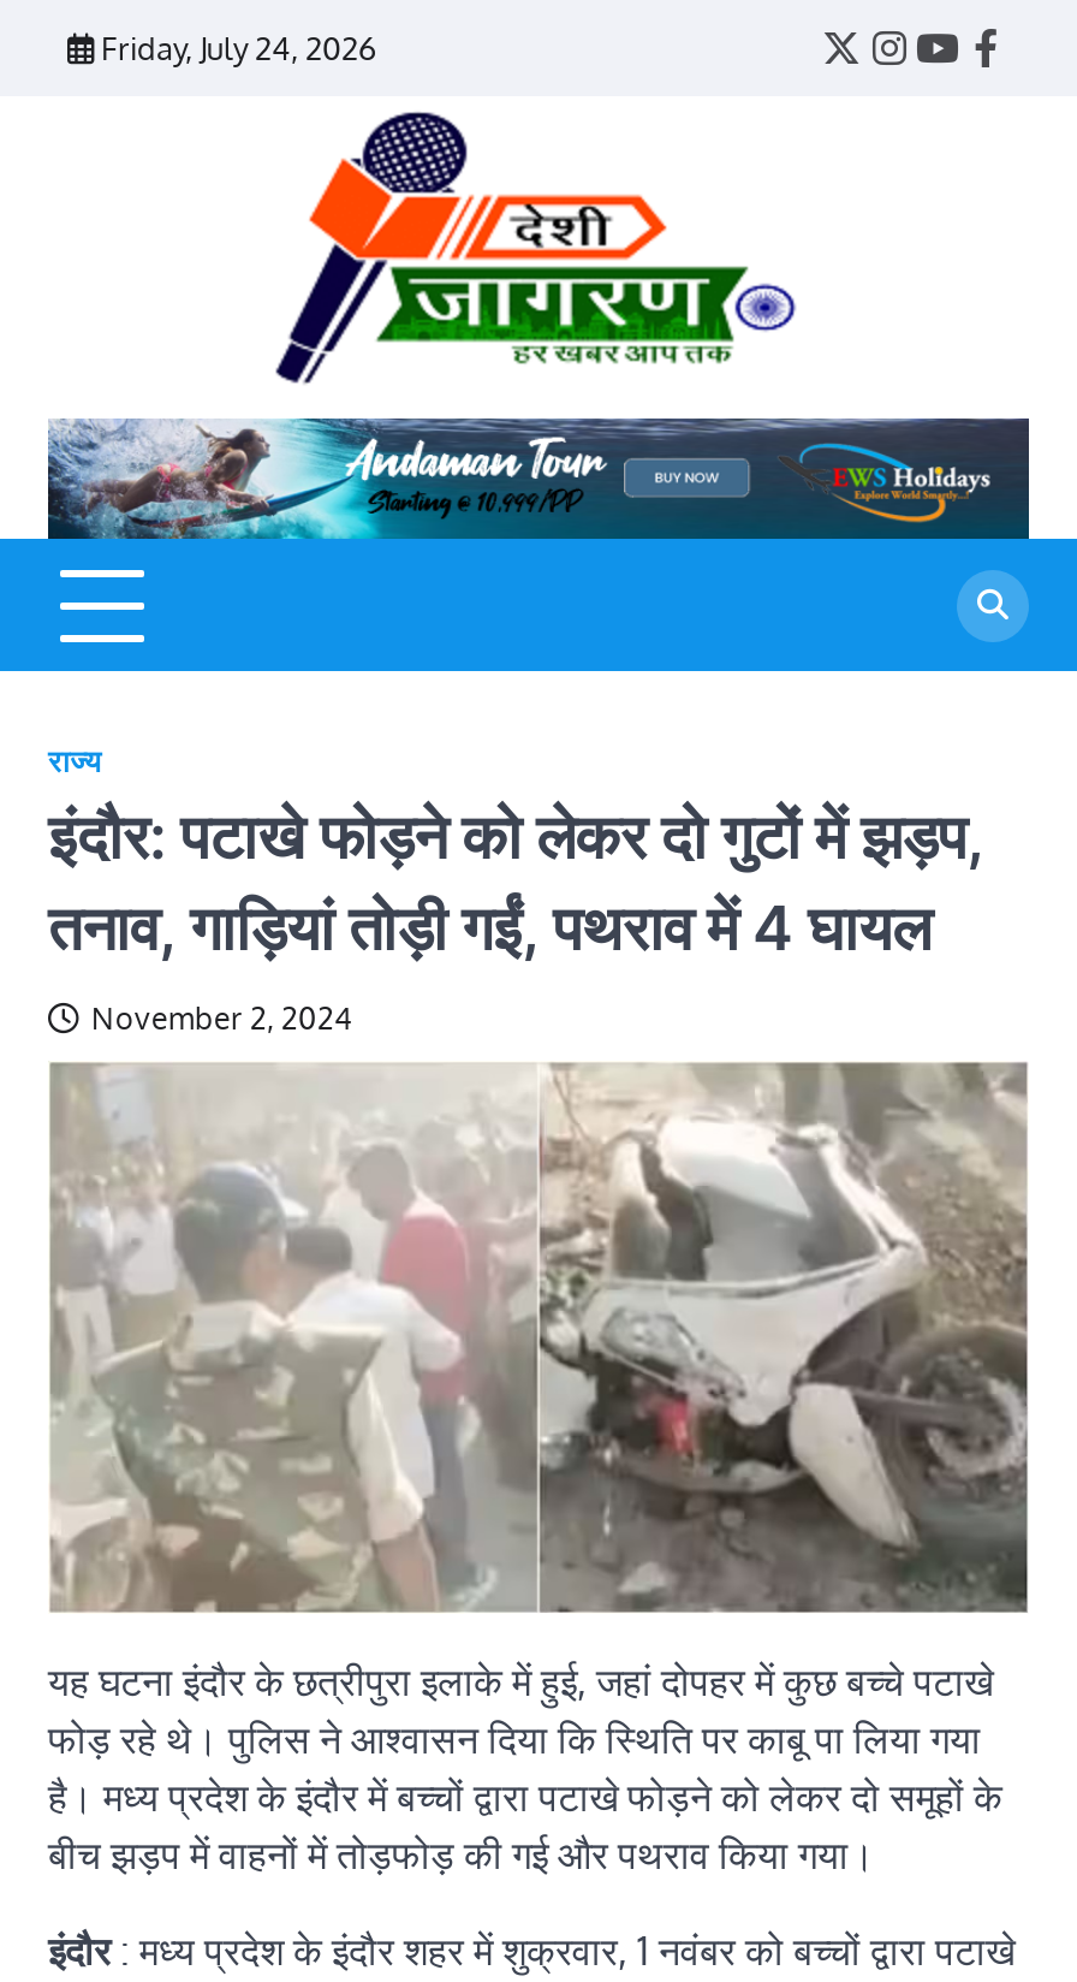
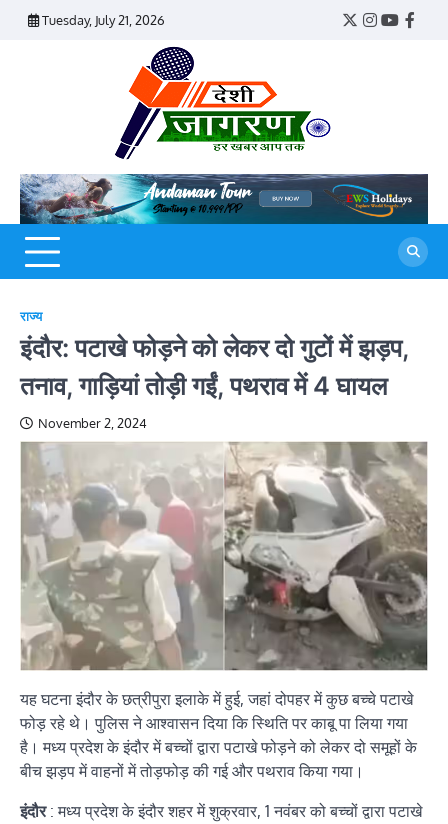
- Friday, July 24, 2026
+ Tuesday, July 21, 2026
